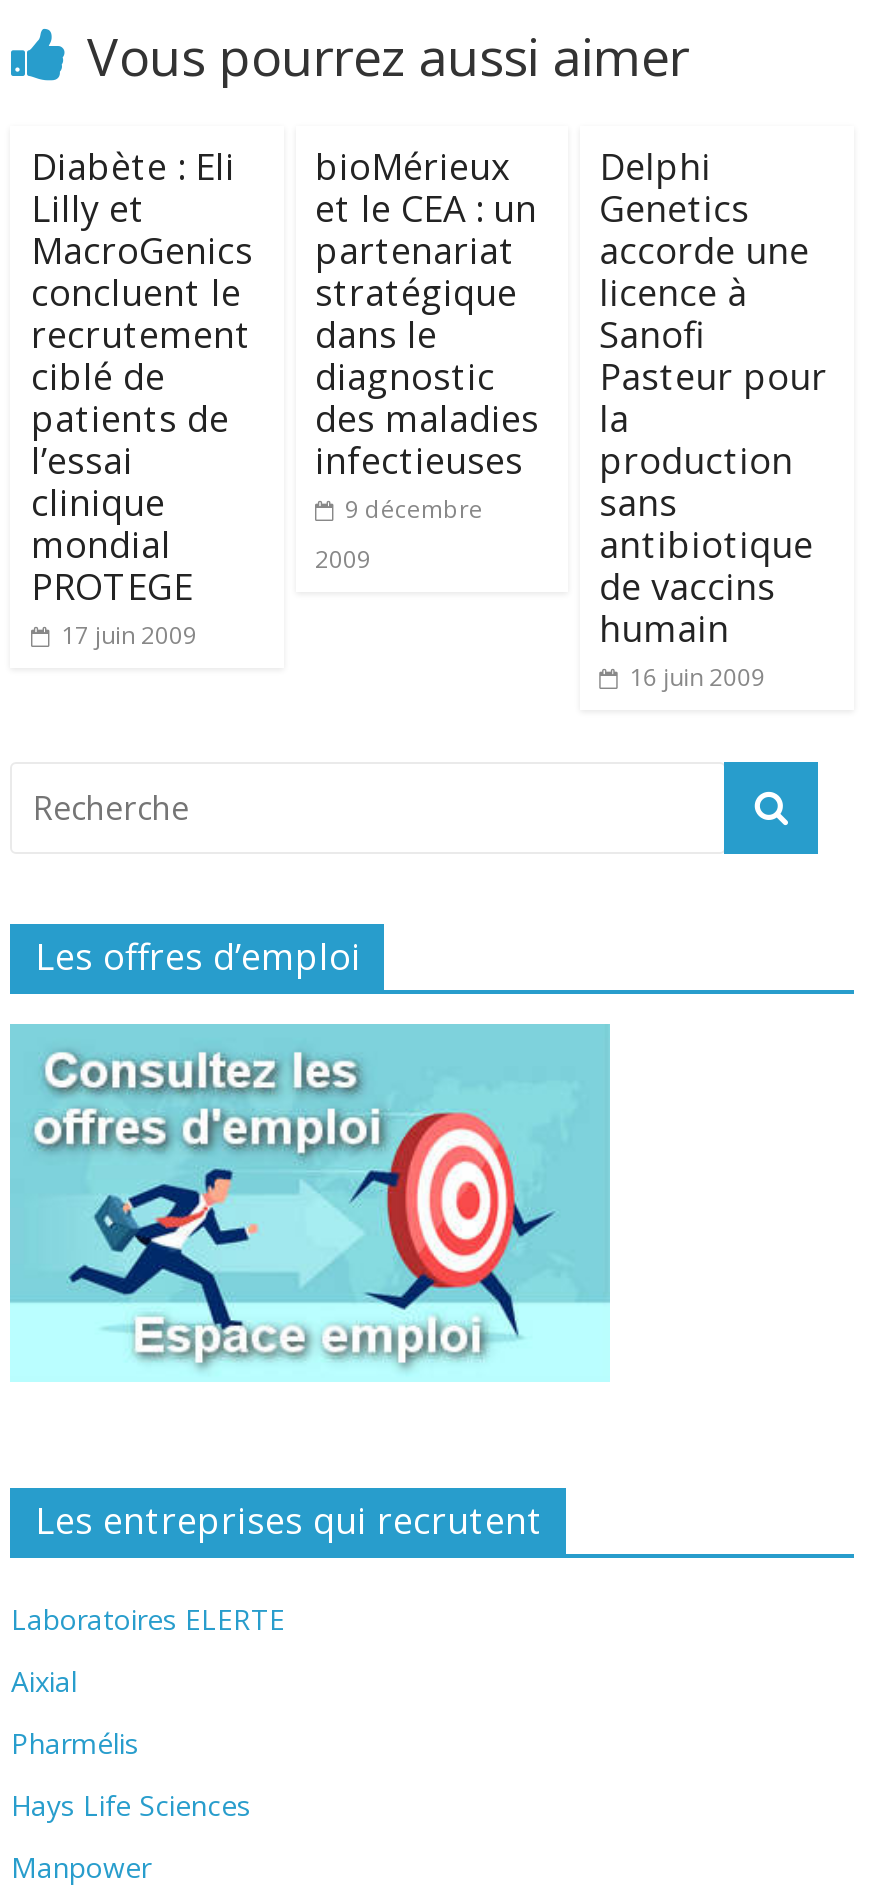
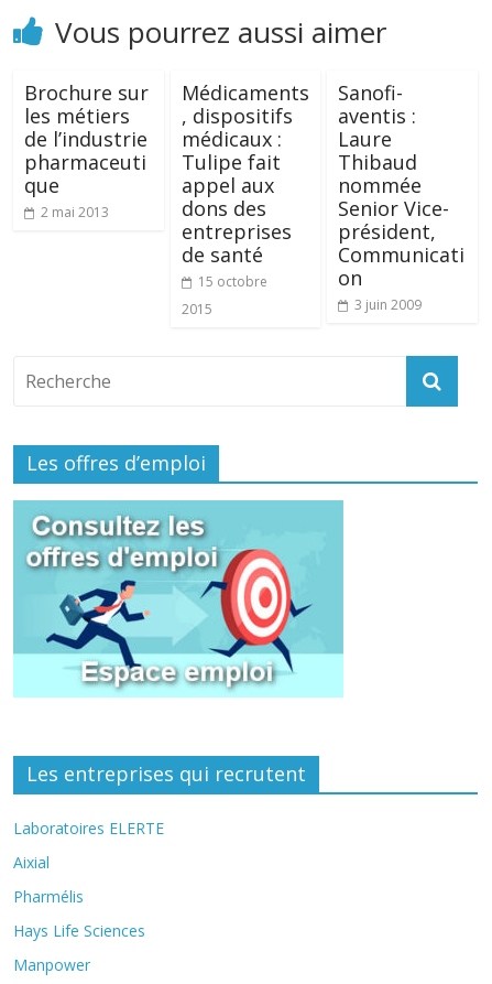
- Diabète : Eli
- Lilly et
- MacroGenics
- concluent le
- recrutement
- ciblé de
- patients de
- l’essai
- clinique
- mondial
- PROTEGE
- 17 juin 2009
+ Brochure sur
+ les métiers
+ de l’industrie
+ pharmaceuti
+ que
+ 2 mai 2013

- bioMérieux
- et le CEA : un
- partenariat
- stratégique
- dans le
- diagnostic
- des maladies
- infectieuses
- 9 décembre
+ Médicaments
+ , dispositifs
+ médicaux :
+ Tulipe fait
+ appel aux
+ dons des
+ entreprises
+ de santé
+ 15 octobre

- Delphi
- Genetics
- accorde une
- licence à
- Sanofi
- Pasteur pour
- la
- production
- sans
- antibiotique
- de vaccins
- humain
- 16 juin 2009
+ Sanofi-
+ aventis :
+ Laure
+ Thibaud
+ nommée
+ Senior Vice-
+ président,
+ Communicati
+ on
+ 3 juin 2009

- 2009
+ 2015
